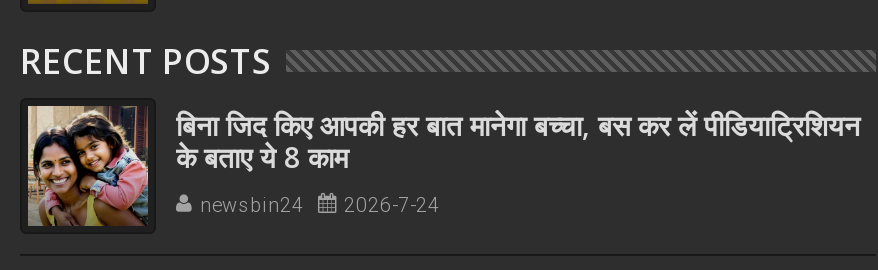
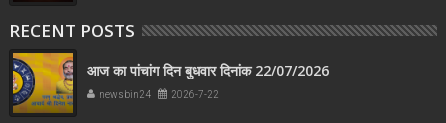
- [image]
- बिना जिद किए आपकी हर बात मानेगा बच्चा, बस कर लें पीडियाट्रिशियन
- के बताए ये 8 काम
+ [image]
+ आज का पांचांग दिन बुधवार दिनांक 22/07/2026

- newsbin24 2026-7-24
+ newsbin24 2026-7-22
